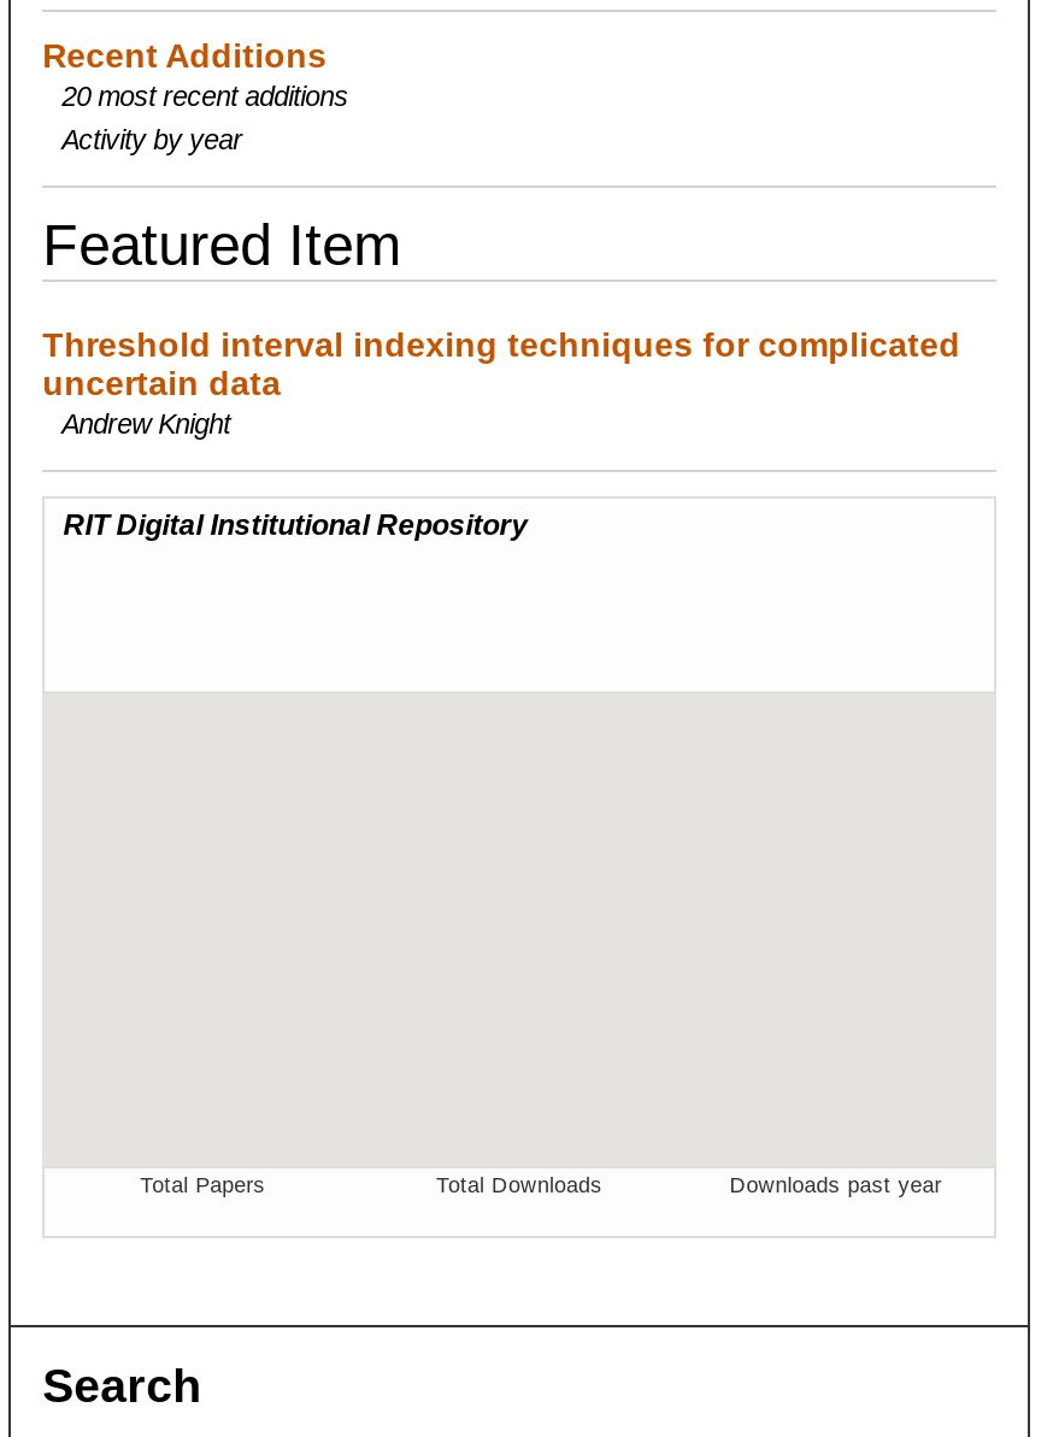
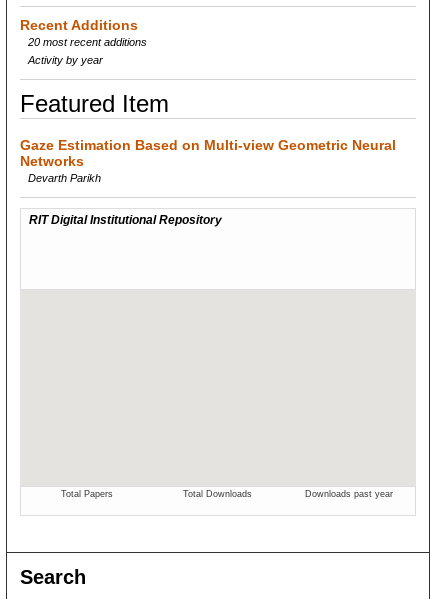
- Threshold interval indexing techniques for complicated
- uncertain data
- Andrew Knight
+ Gaze Estimation Based on Multi-view Geometric Neural
+ Networks
+ Devarth Parikh
